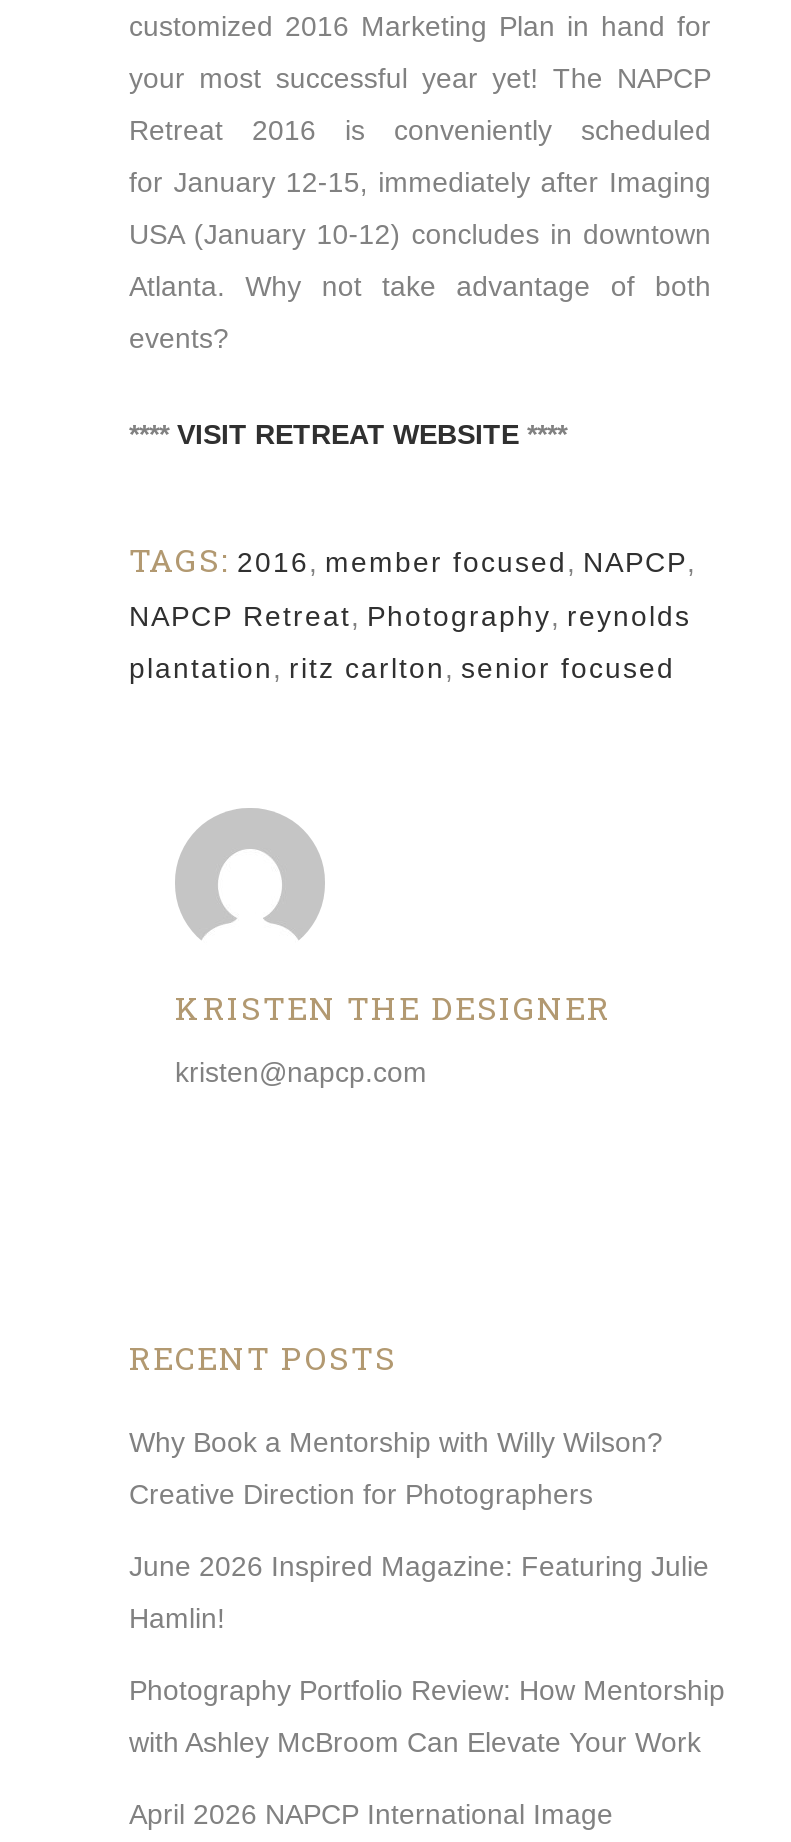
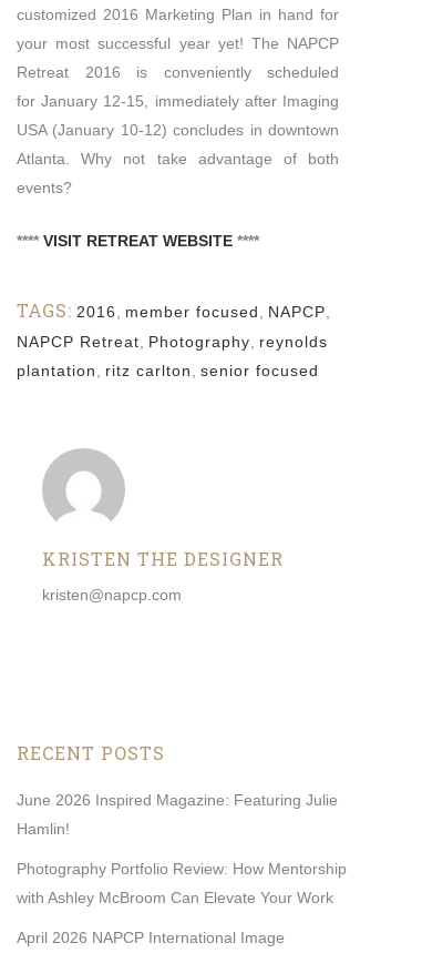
- Why Book a Mentorship with Willy Wilson?
- Creative Direction for Photographers
